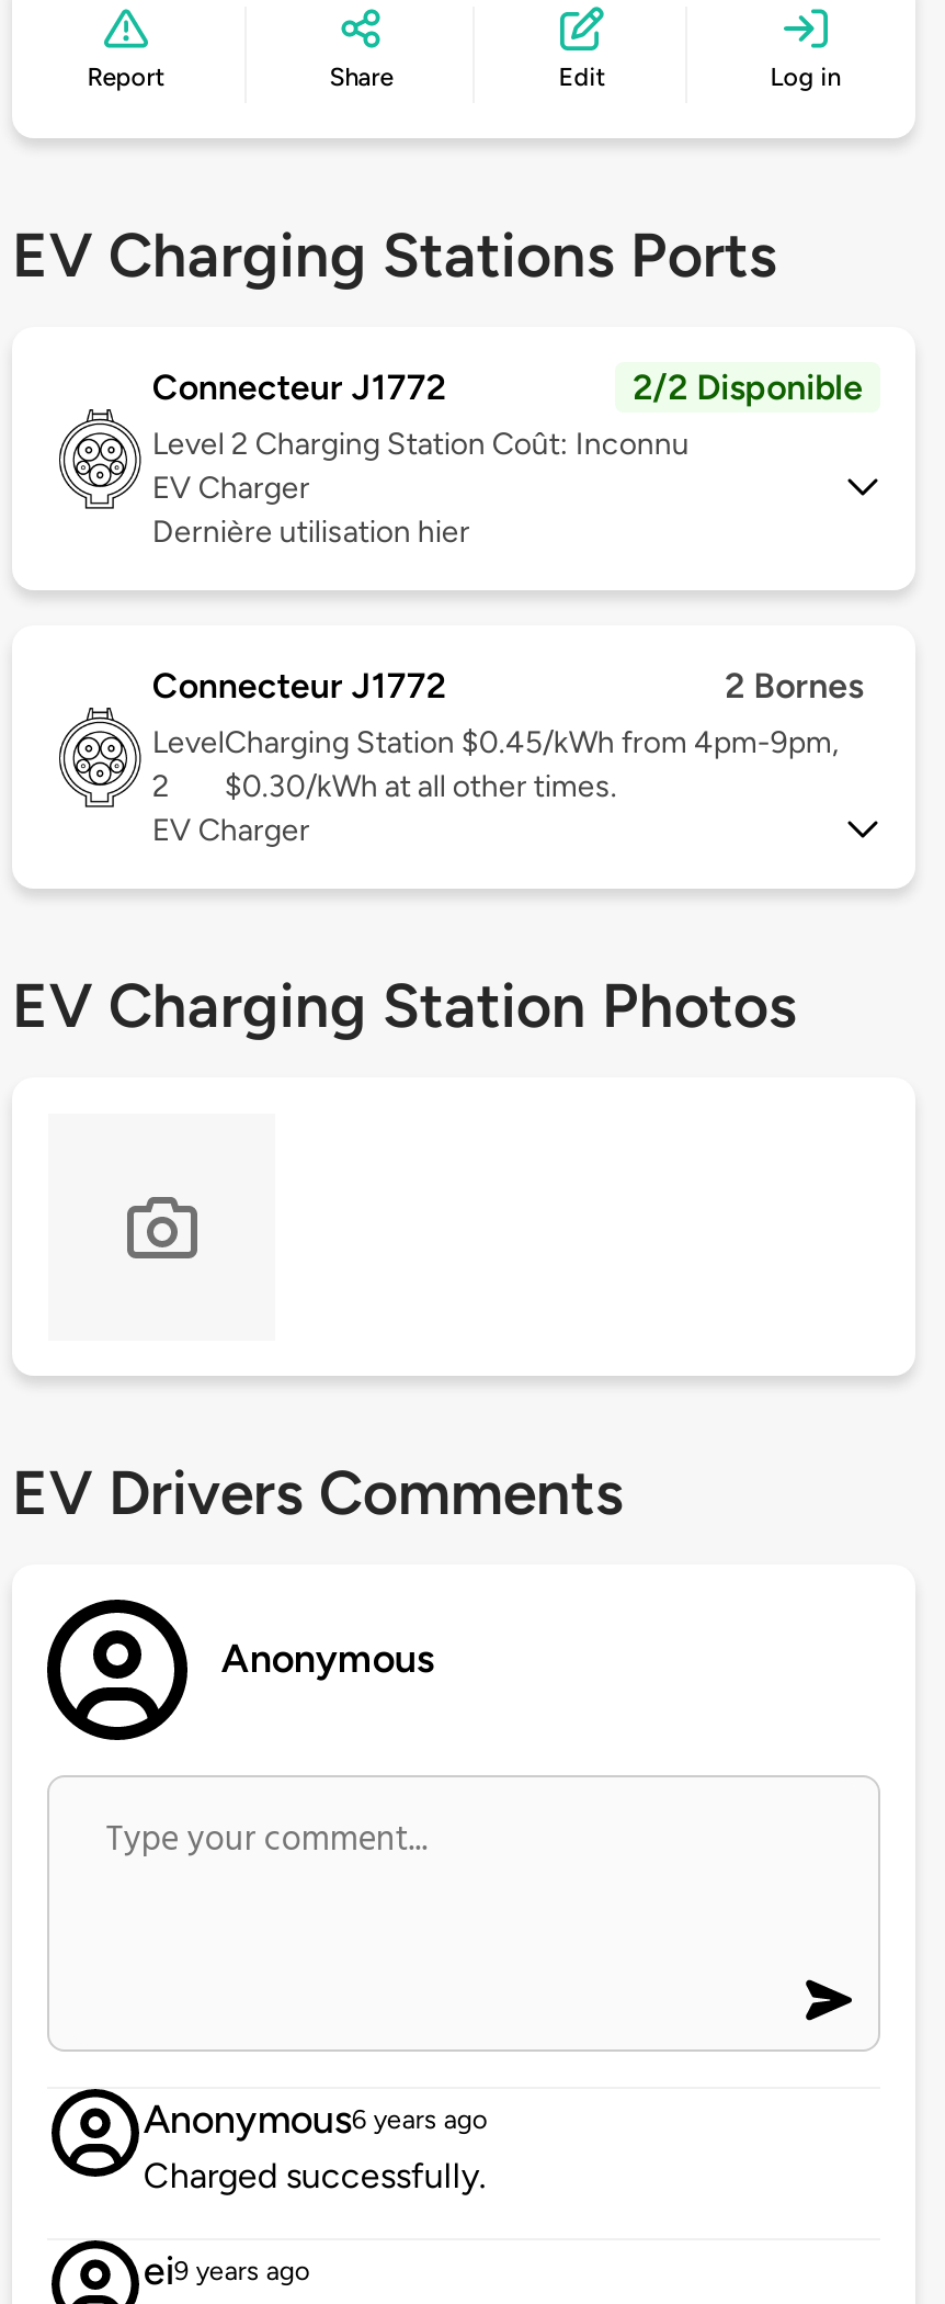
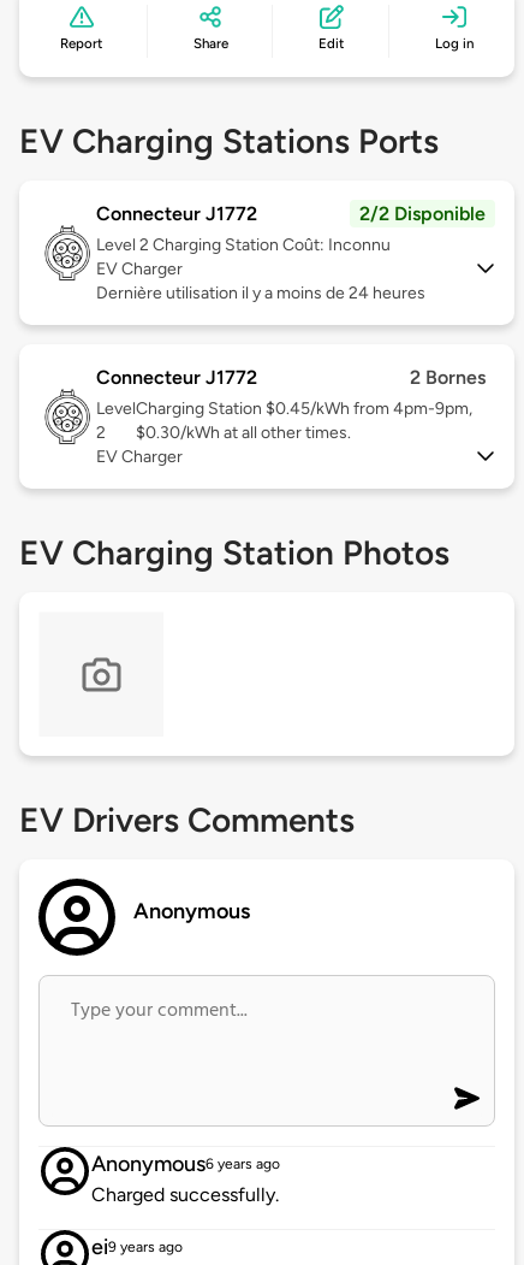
- Dernière utilisation hier
+ Dernière utilisation il y a moins de 24 heures
